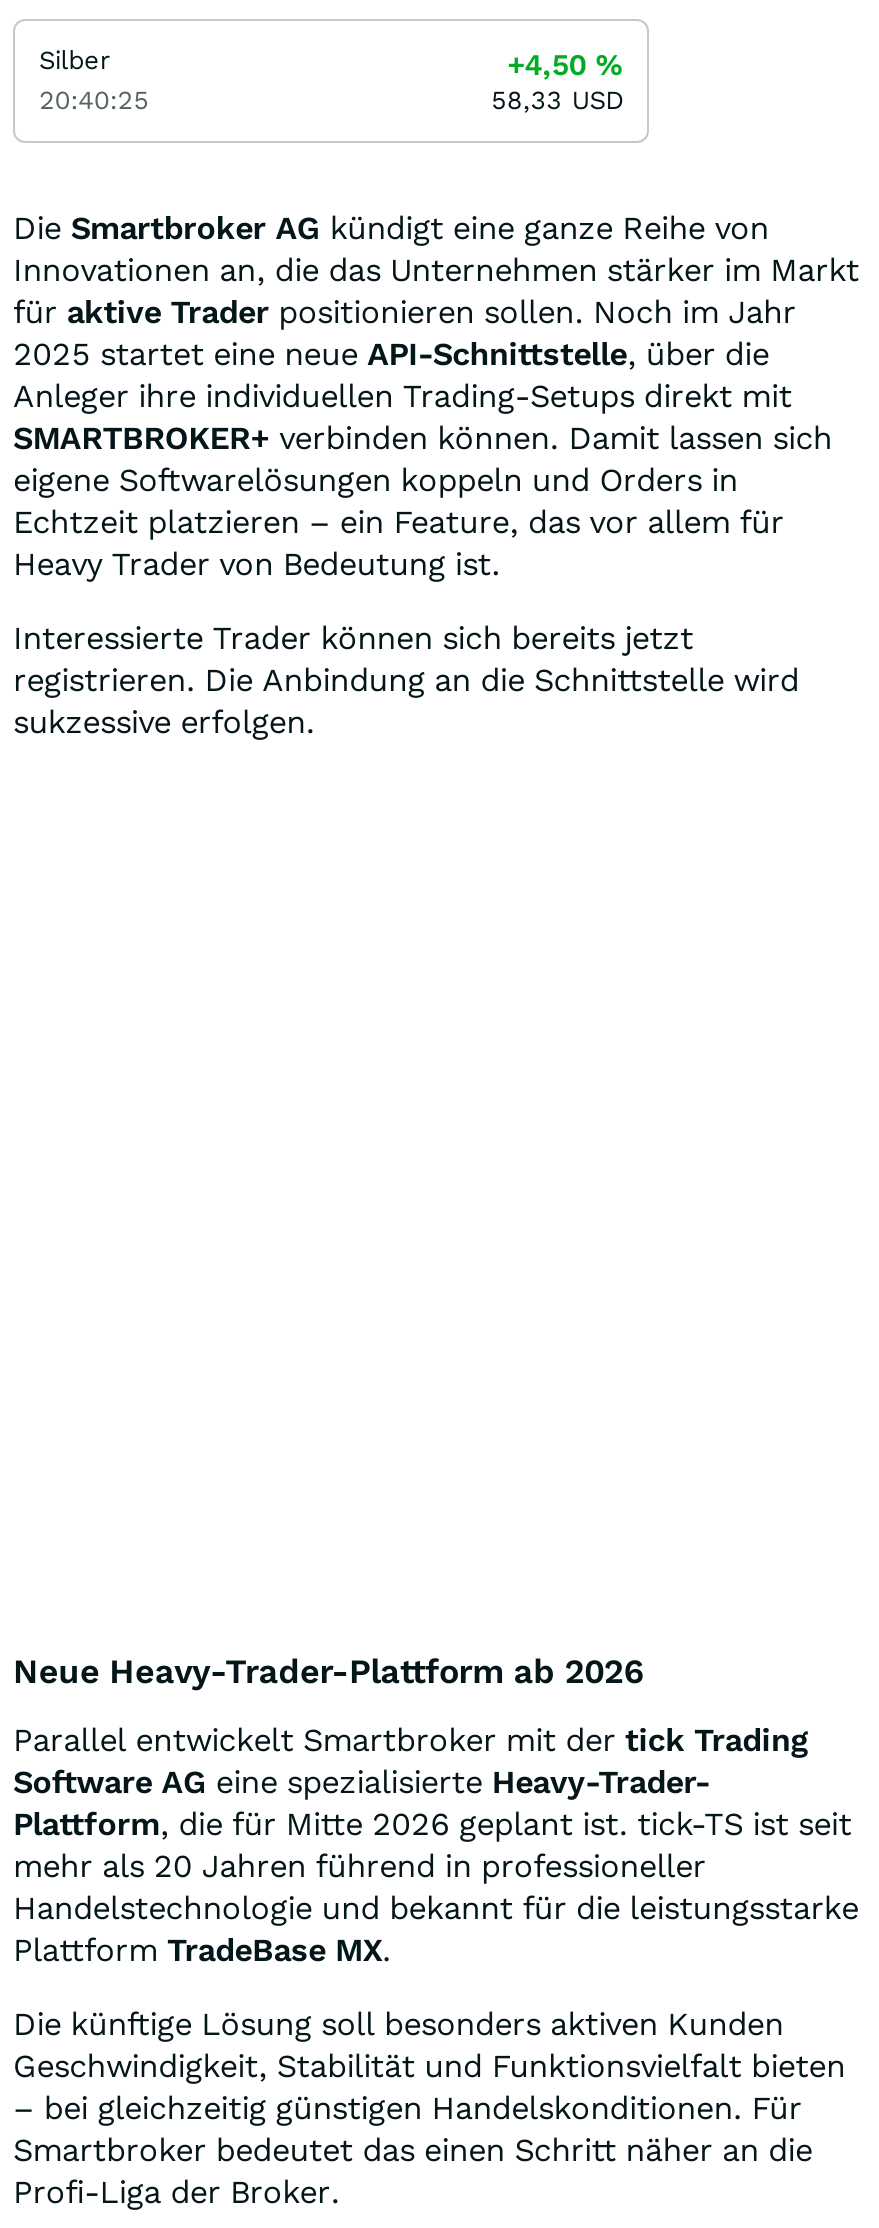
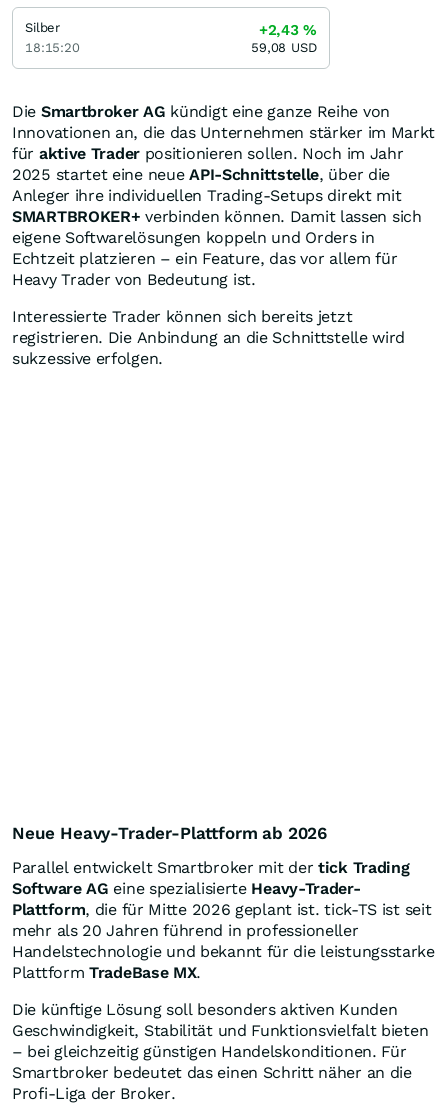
- +4,50%
+ +2,43%

- 20:40:25
+ 18:15:20

- 58,33 USD
+ 59,08 USD
